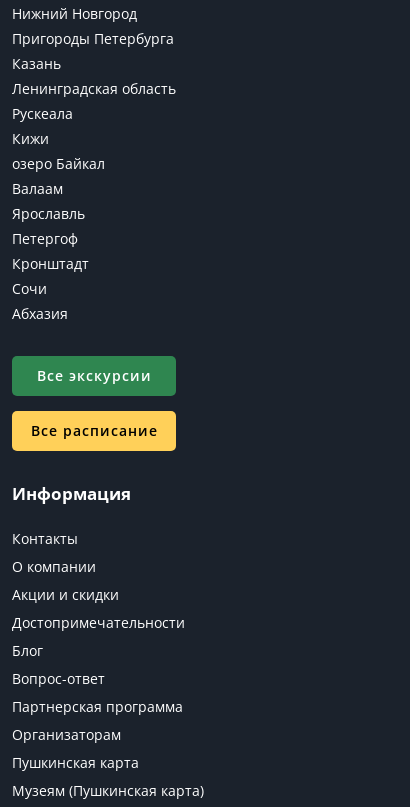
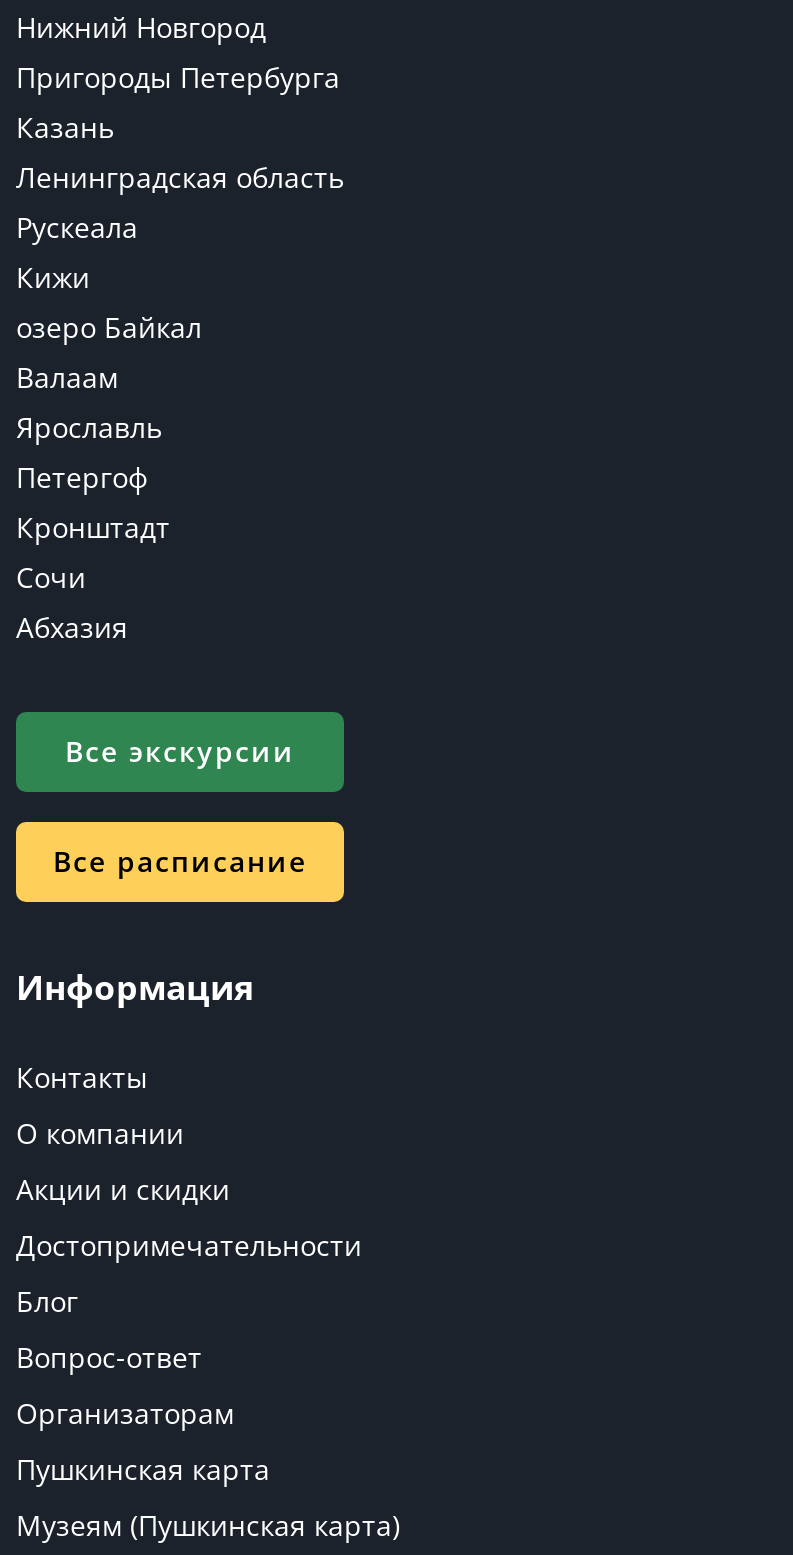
- Партнерская программа
